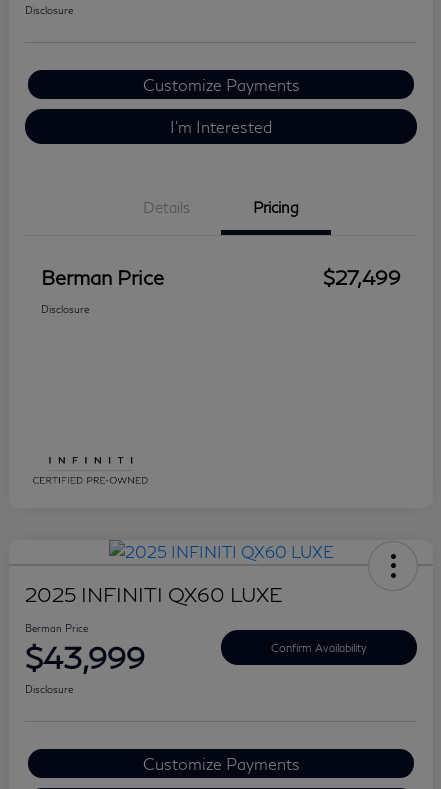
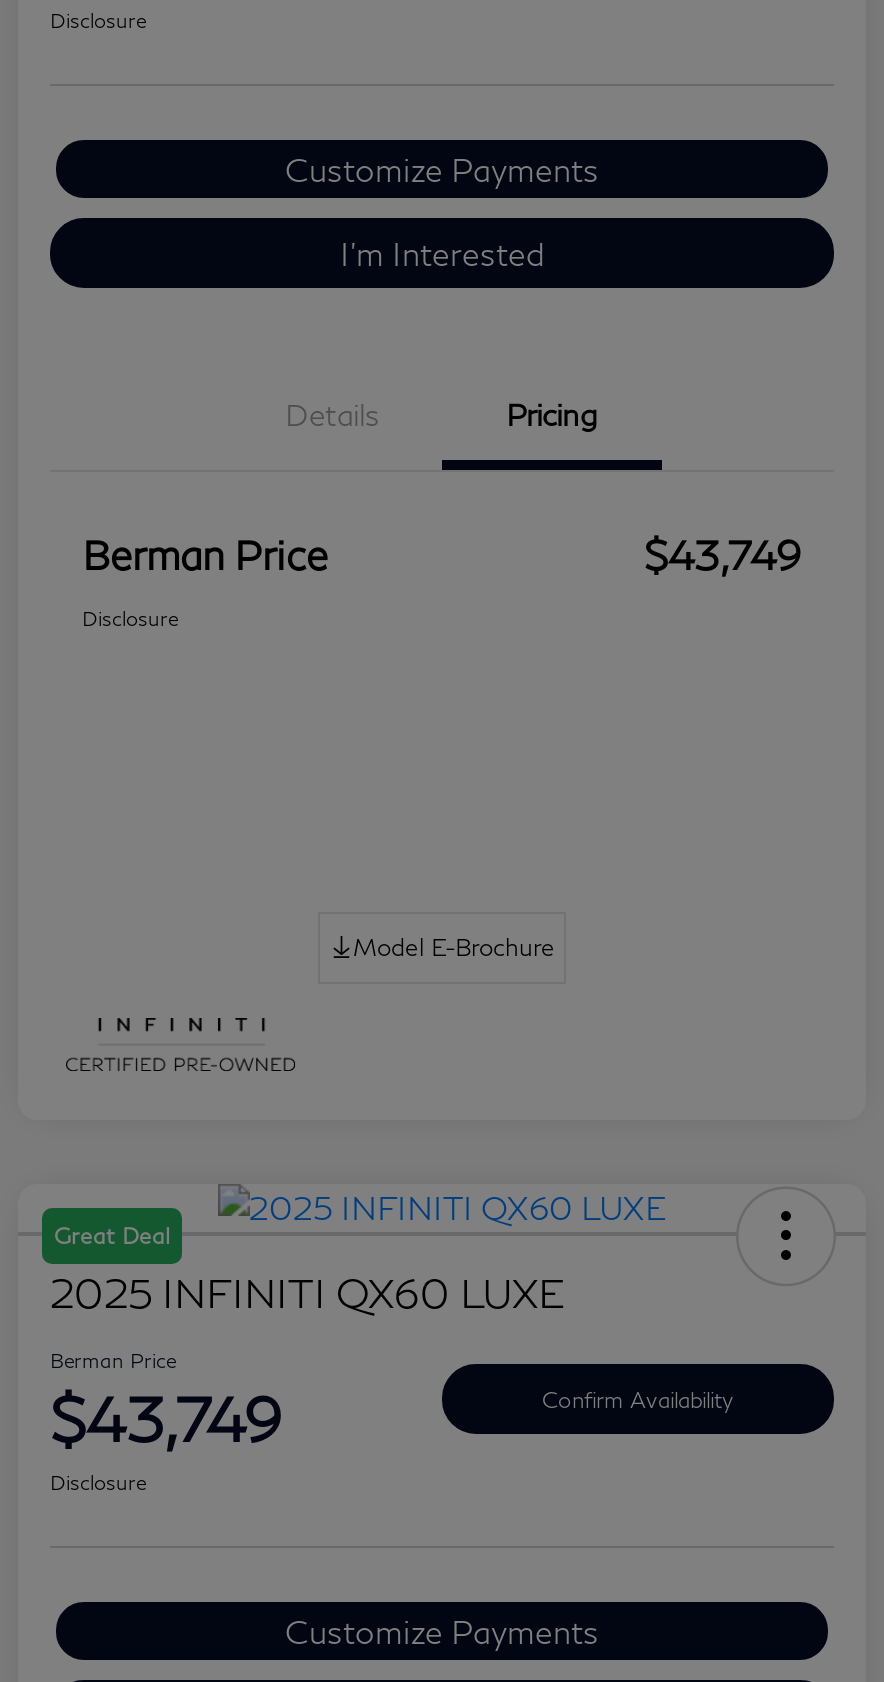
- $27,499
+ $43,749

+ Great Deal

+ Model E-Brochure

- $43,999
+ $43,749
